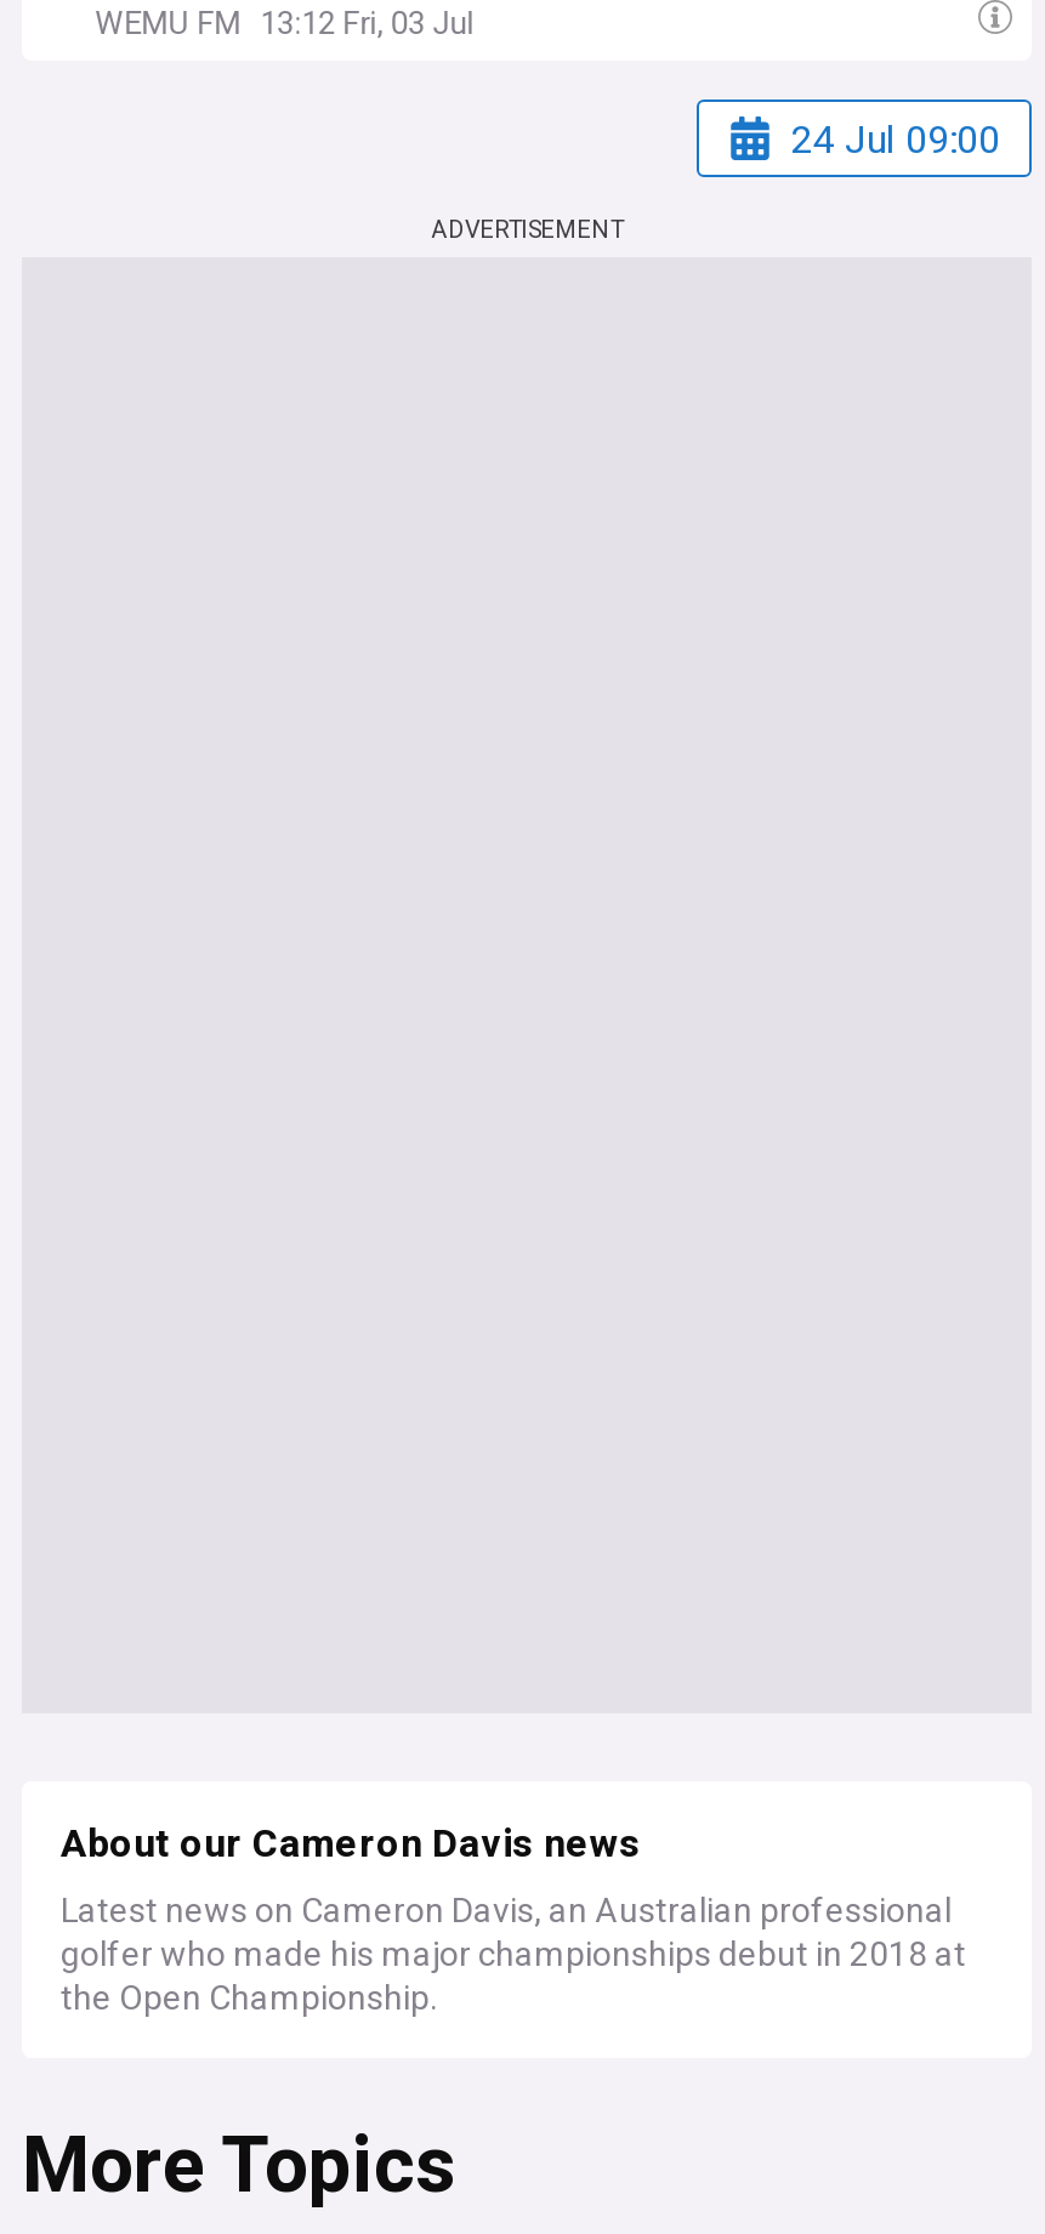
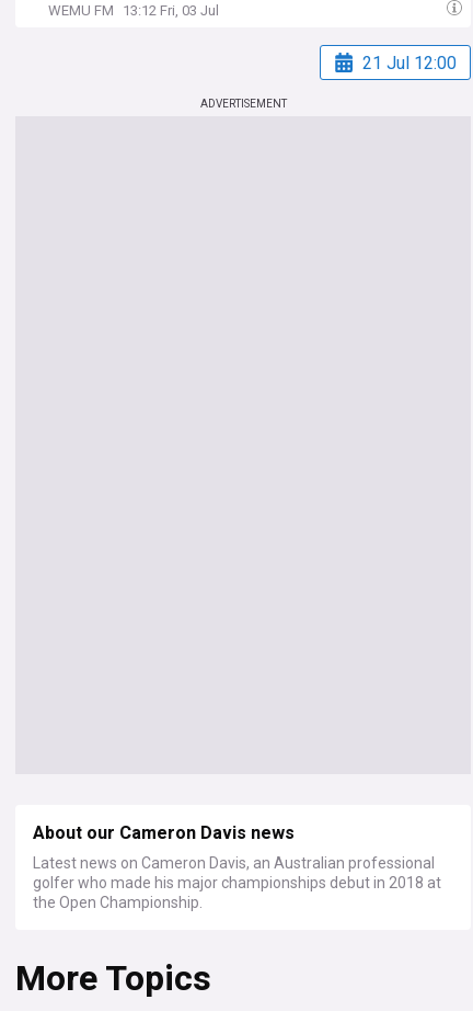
- 24 Jul 09:00
+ 21 Jul 12:00
